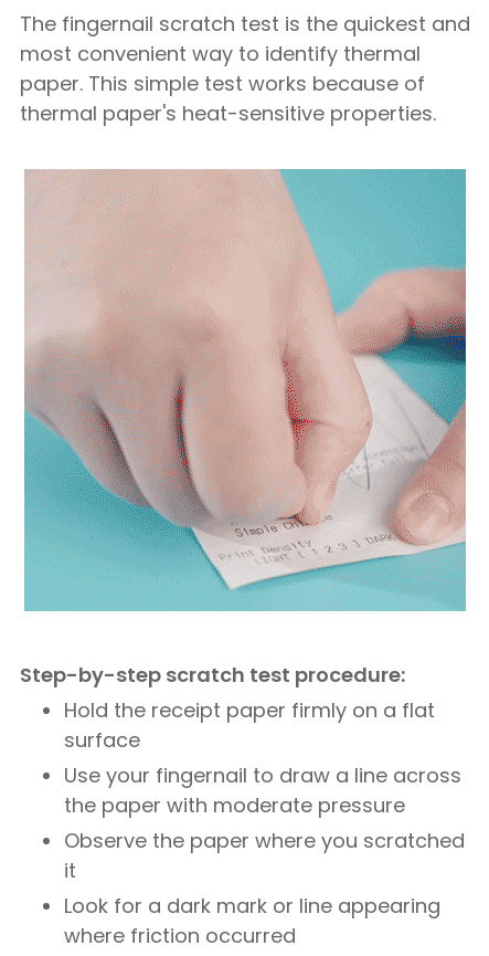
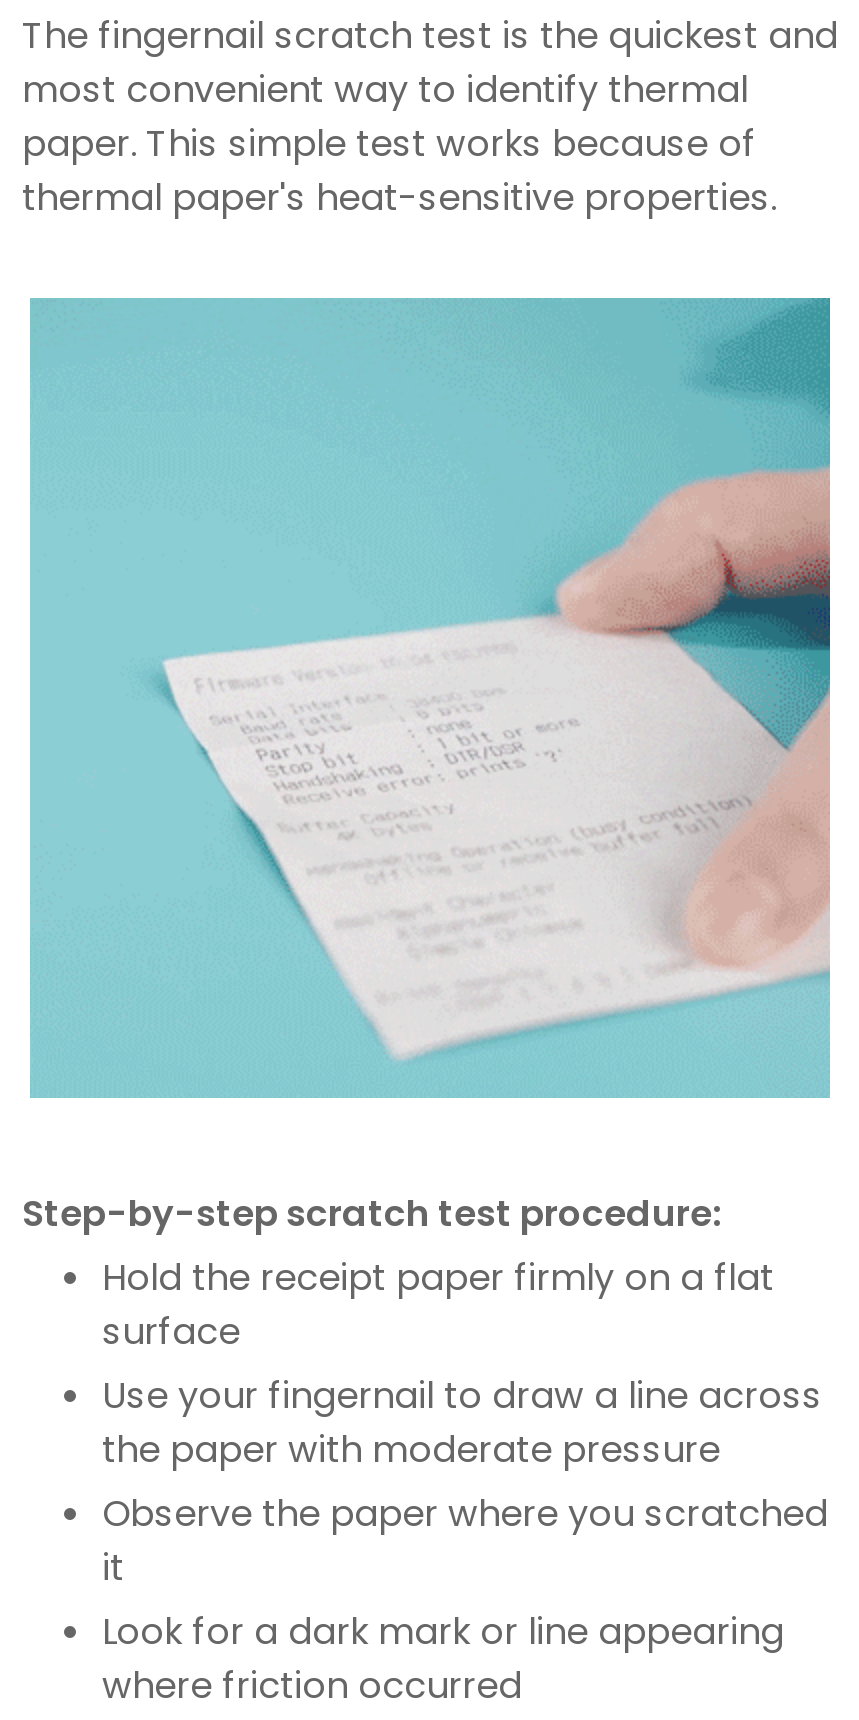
- [image]
+ [image]
